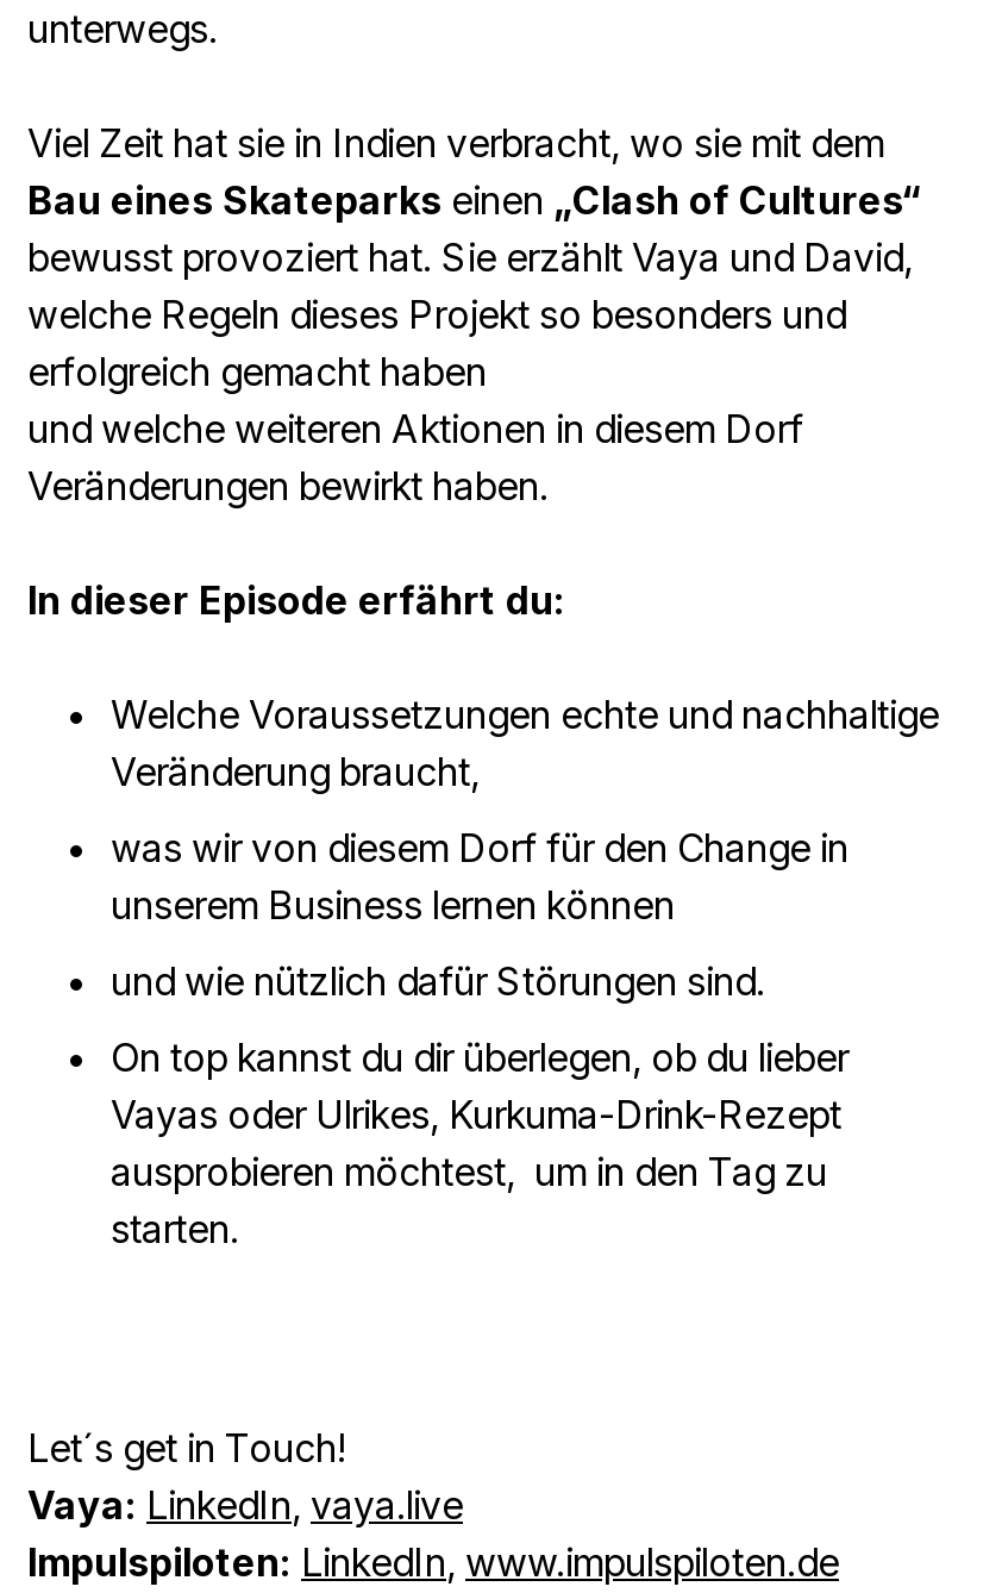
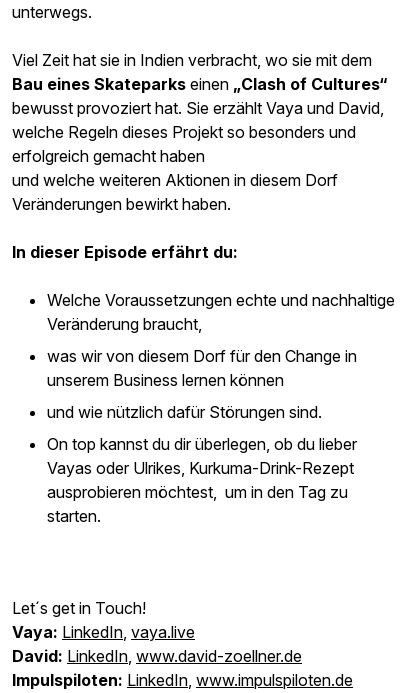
+ David: LinkedIn, www.david-zoellner.de
